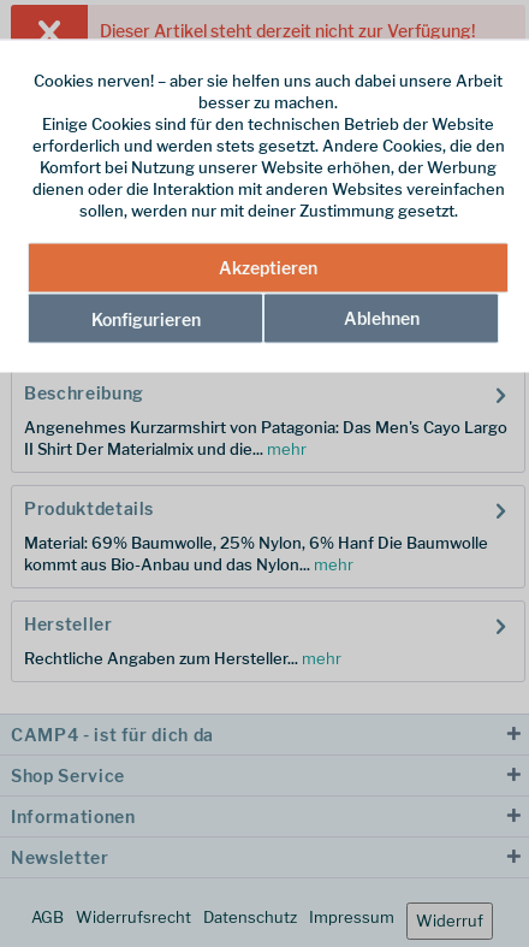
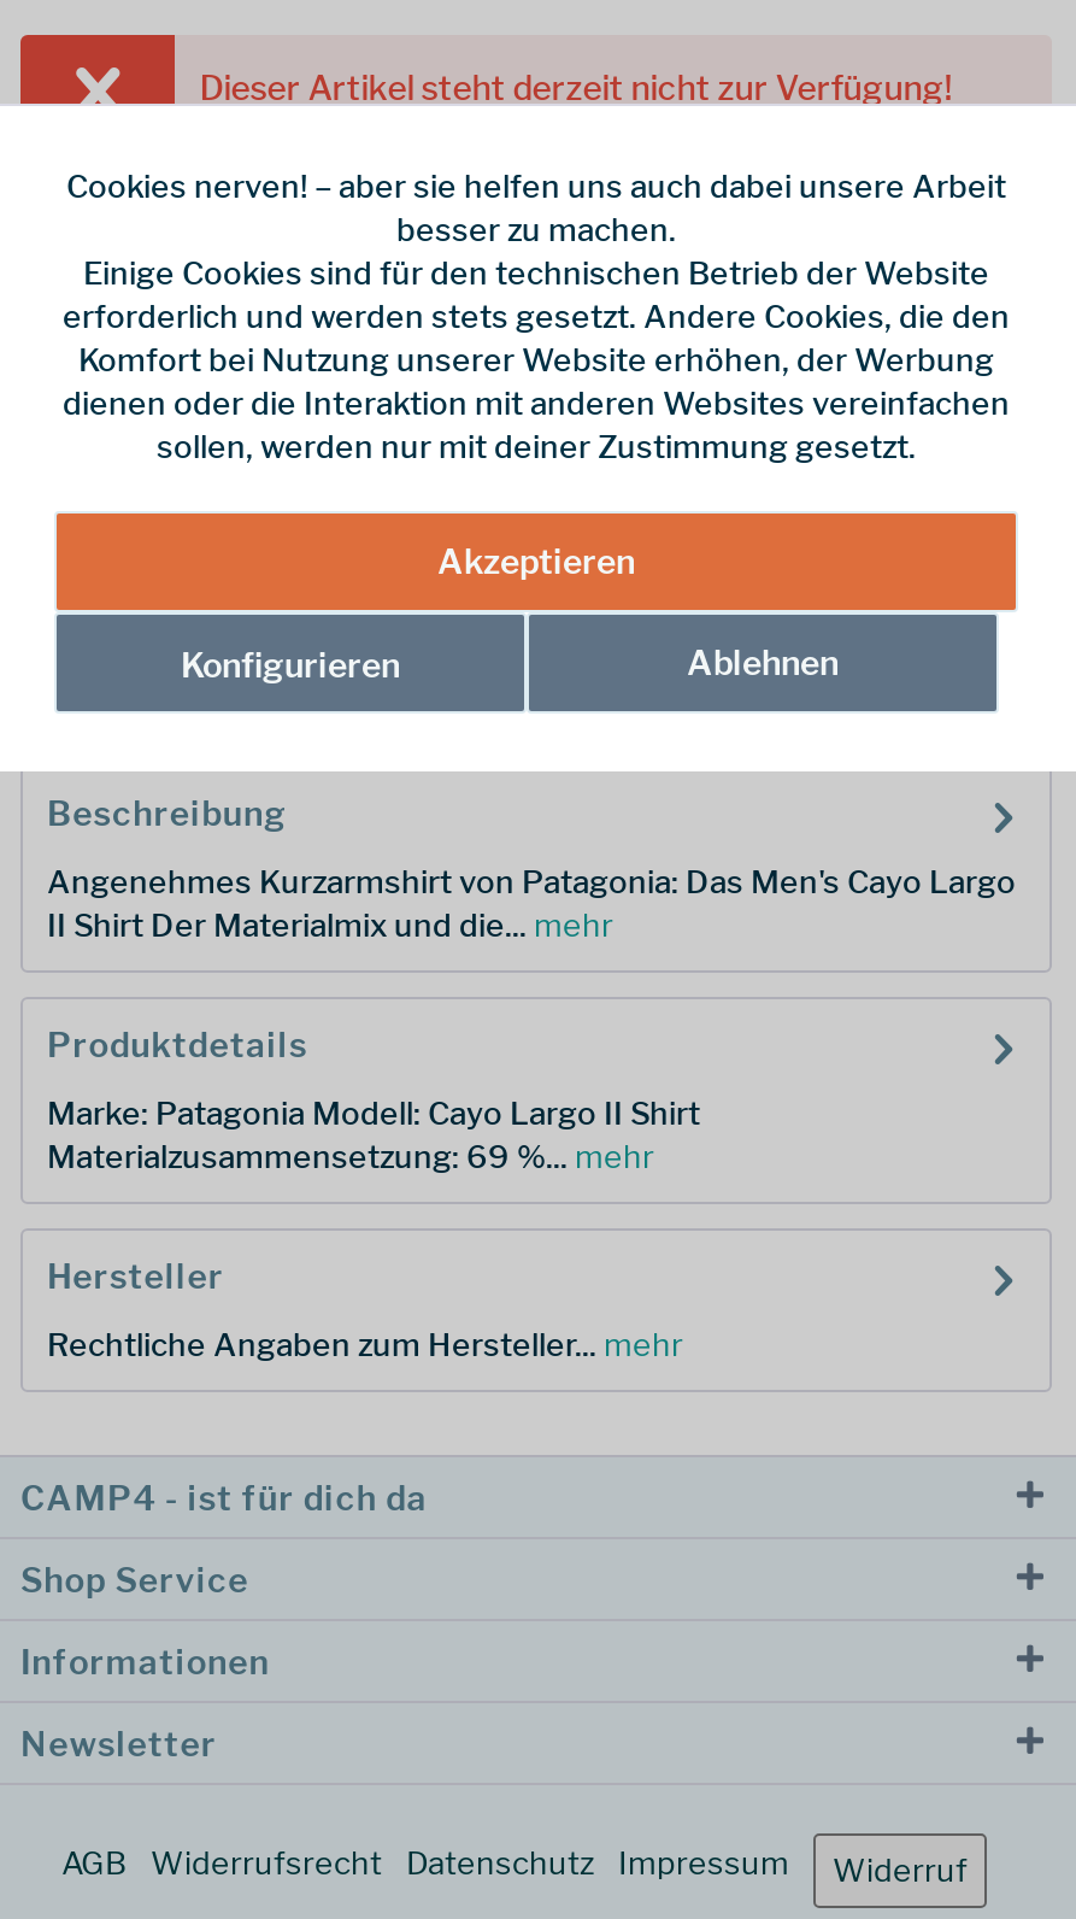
- Material: 69% Baumwolle, 25% Nylon, 6% Hanf Die Baumwolle
- kommt aus Bio-Anbau und das Nylon... mehr
+ Marke: Patagonia Modell: Cayo Largo II Shirt
+ Materialzusammensetzung: 69 %... mehr
